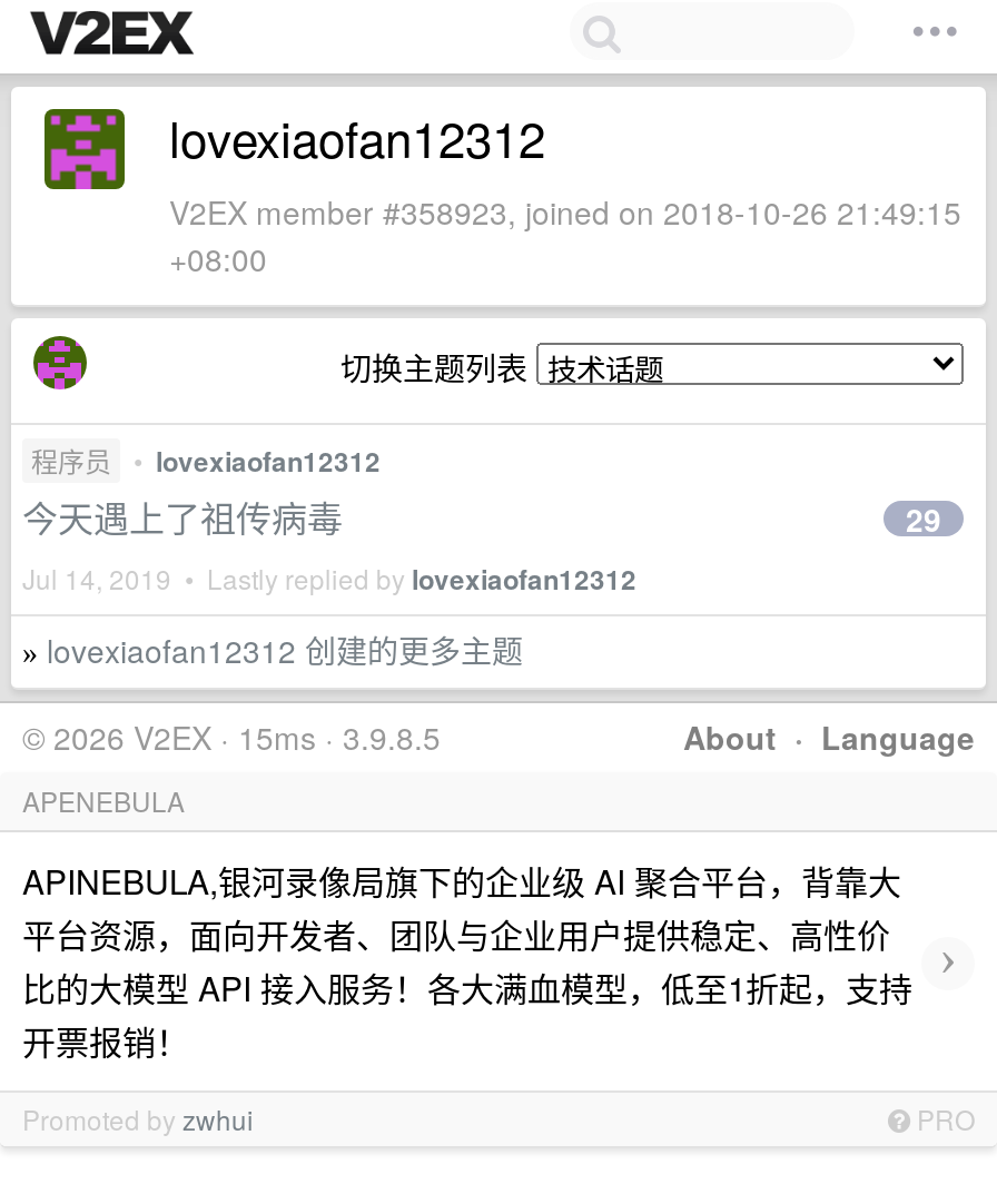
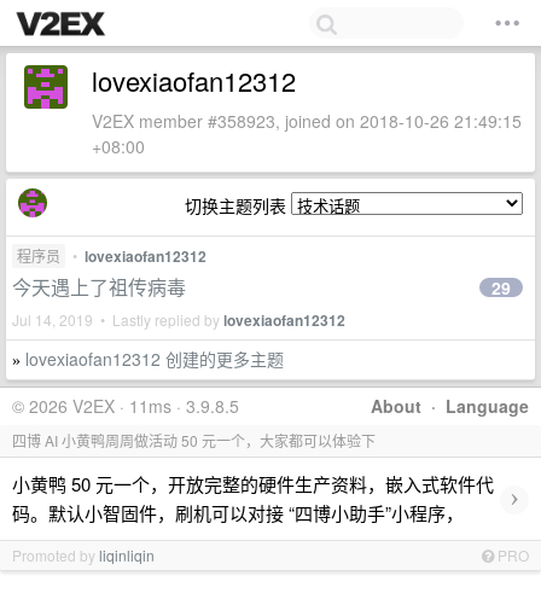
- © 2026 V2EX · 15ms · 3.9.8.5
+ © 2026 V2EX · 11ms · 3.9.8.5

- APENEBULA
+ 四博 AI 小黄鸭周周做活动 50 元一个，大家都可以体验下

- APINEBULA,银河录像局旗下的企业级 AI 聚合平台，背靠大
- 平台资源，面向开发者、团队与企业用户提供稳定、高性价
- 比的大模型 API 接入服务！各大满血模型，低至1折起，支持
- 开票报销！
+ 小黄鸭 50 元一个，开放完整的硬件生产资料，嵌入式软件代
+ 码。默认小智固件，刷机可以对接 “四博小助手”小程序，

- Promoted by zwhui
+ Promoted by liqinliqin
